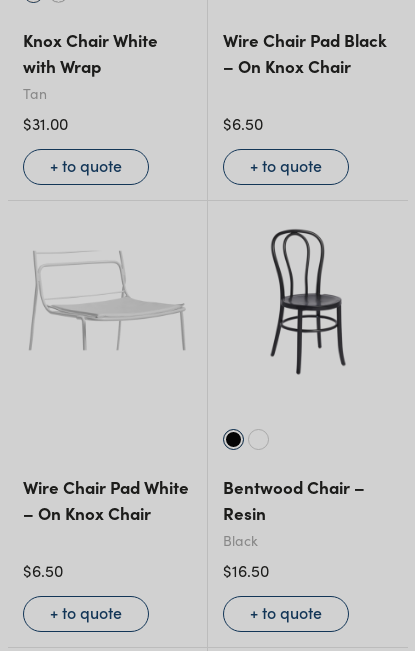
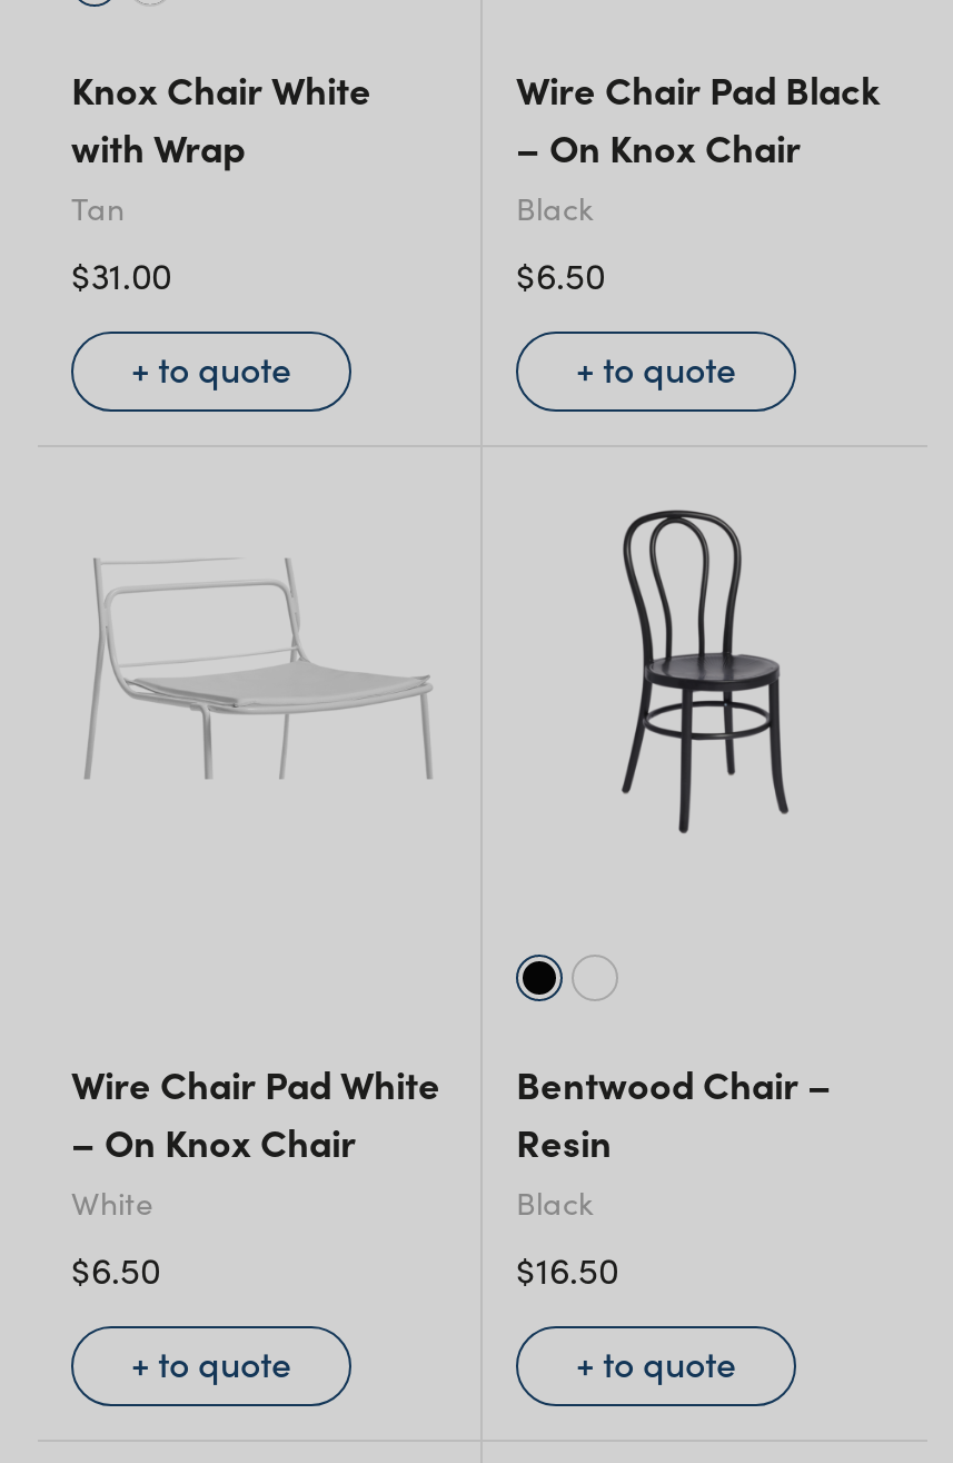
+ Black

+ White
